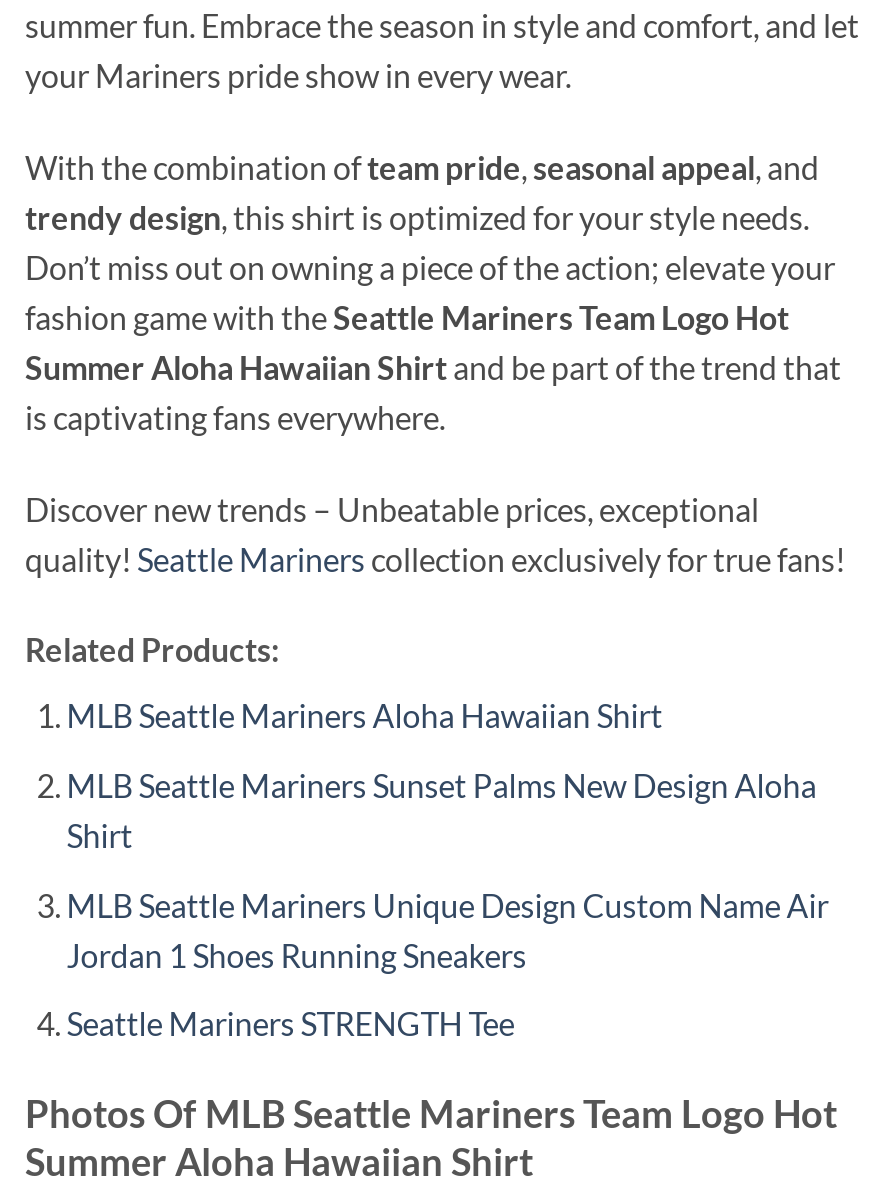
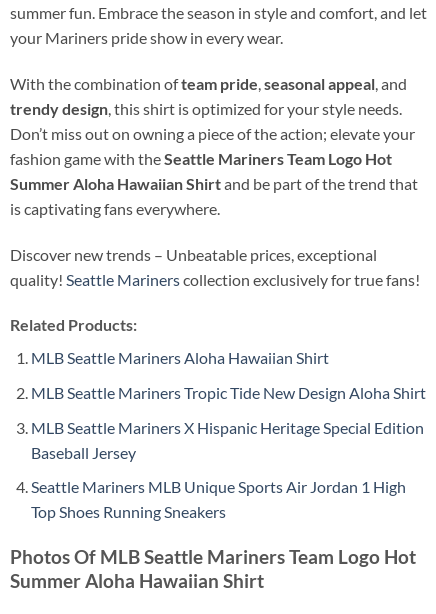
- MLB Seattle Mariners Sunset Palms New Design Aloha
- Shirt
+ MLB Seattle Mariners Tropic Tide New Design Aloha Shirt

- MLB Seattle Mariners Unique Design Custom Name Air
- Jordan 1 Shoes Running Sneakers
+ MLB Seattle Mariners X Hispanic Heritage Special Edition
+ Baseball Jersey

- Seattle Mariners STRENGTH Tee
+ Seattle Mariners MLB Unique Sports Air Jordan 1 High
+ Top Shoes Running Sneakers
